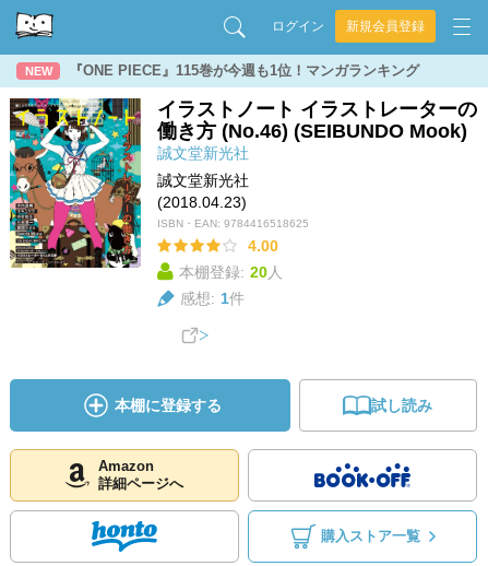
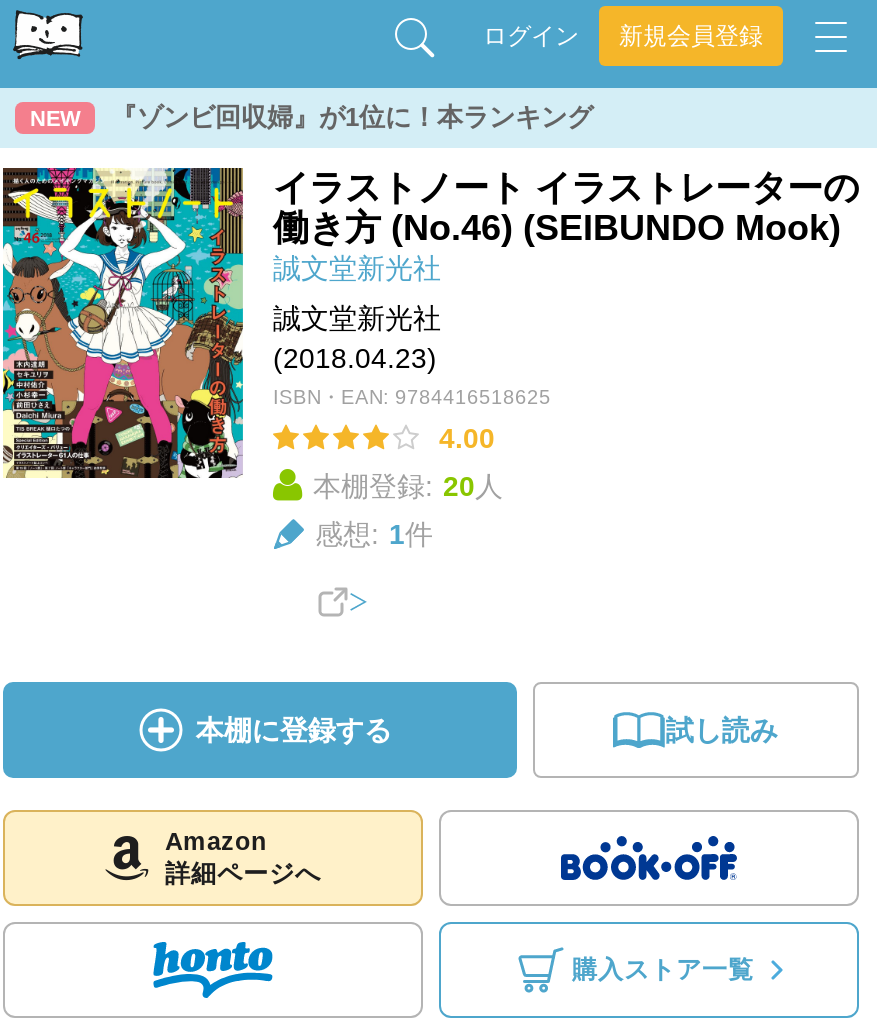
- 『ONE PIECE』115巻が今週も1位！マンガランキング
+ 『ゾンビ回収婦』が1位に！本ランキング
